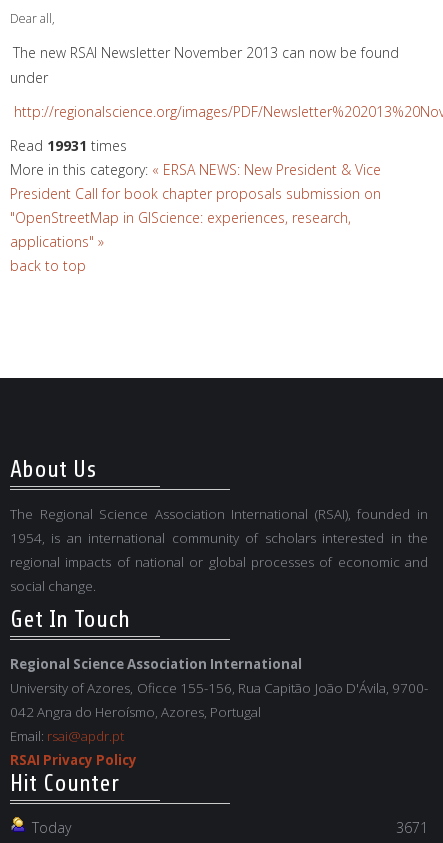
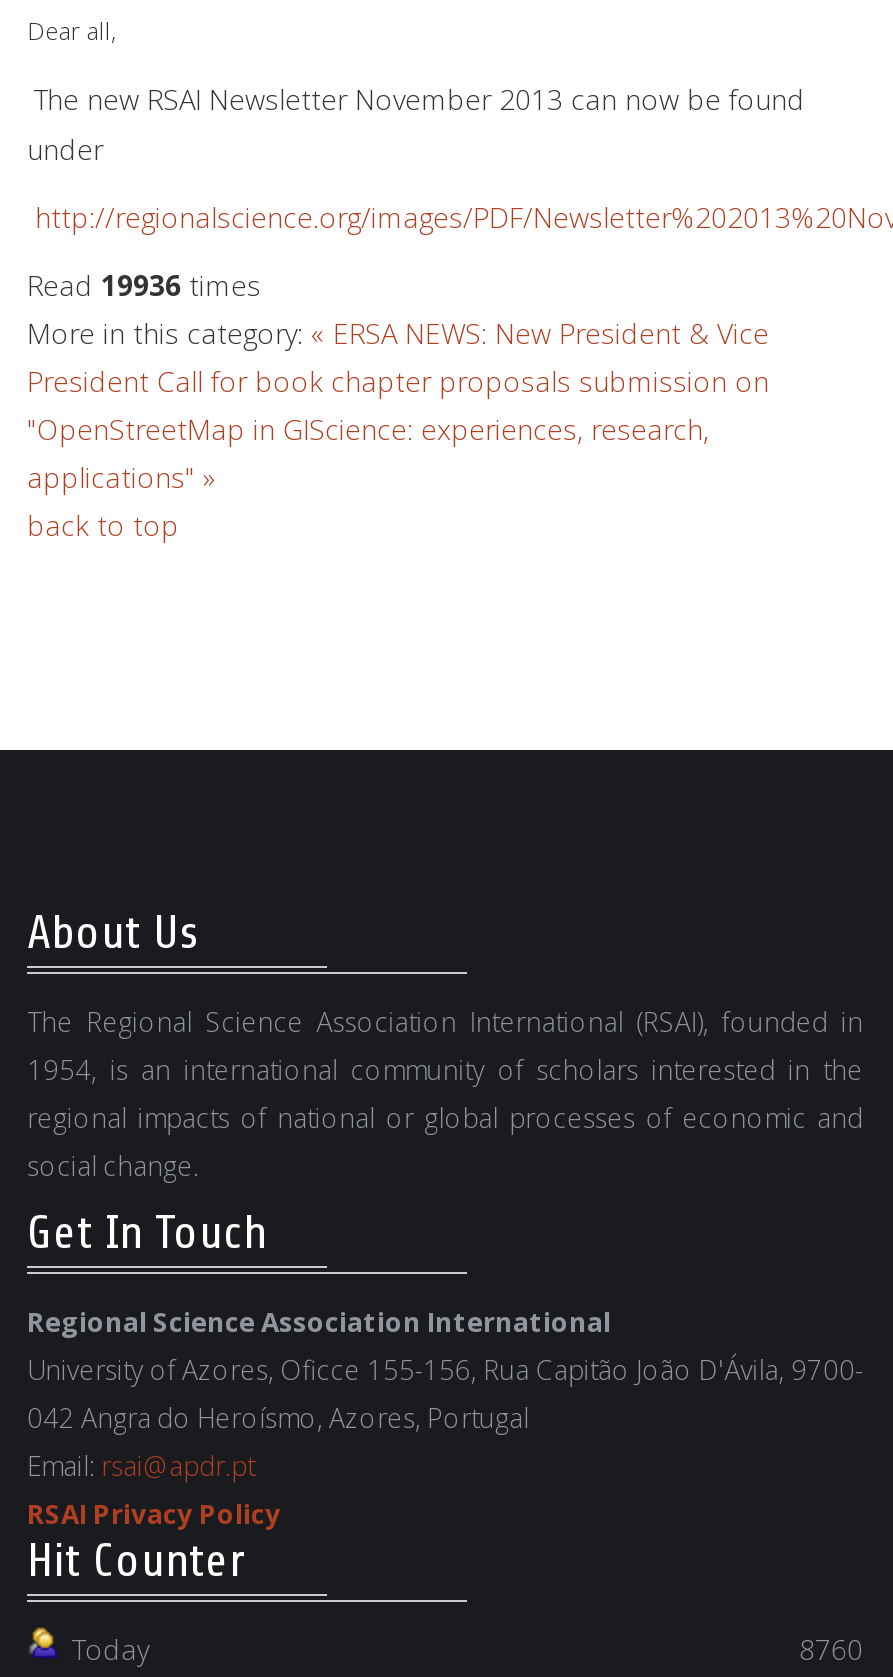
- Read 19931 times
+ Read 19936 times

- 3671
+ 8760
